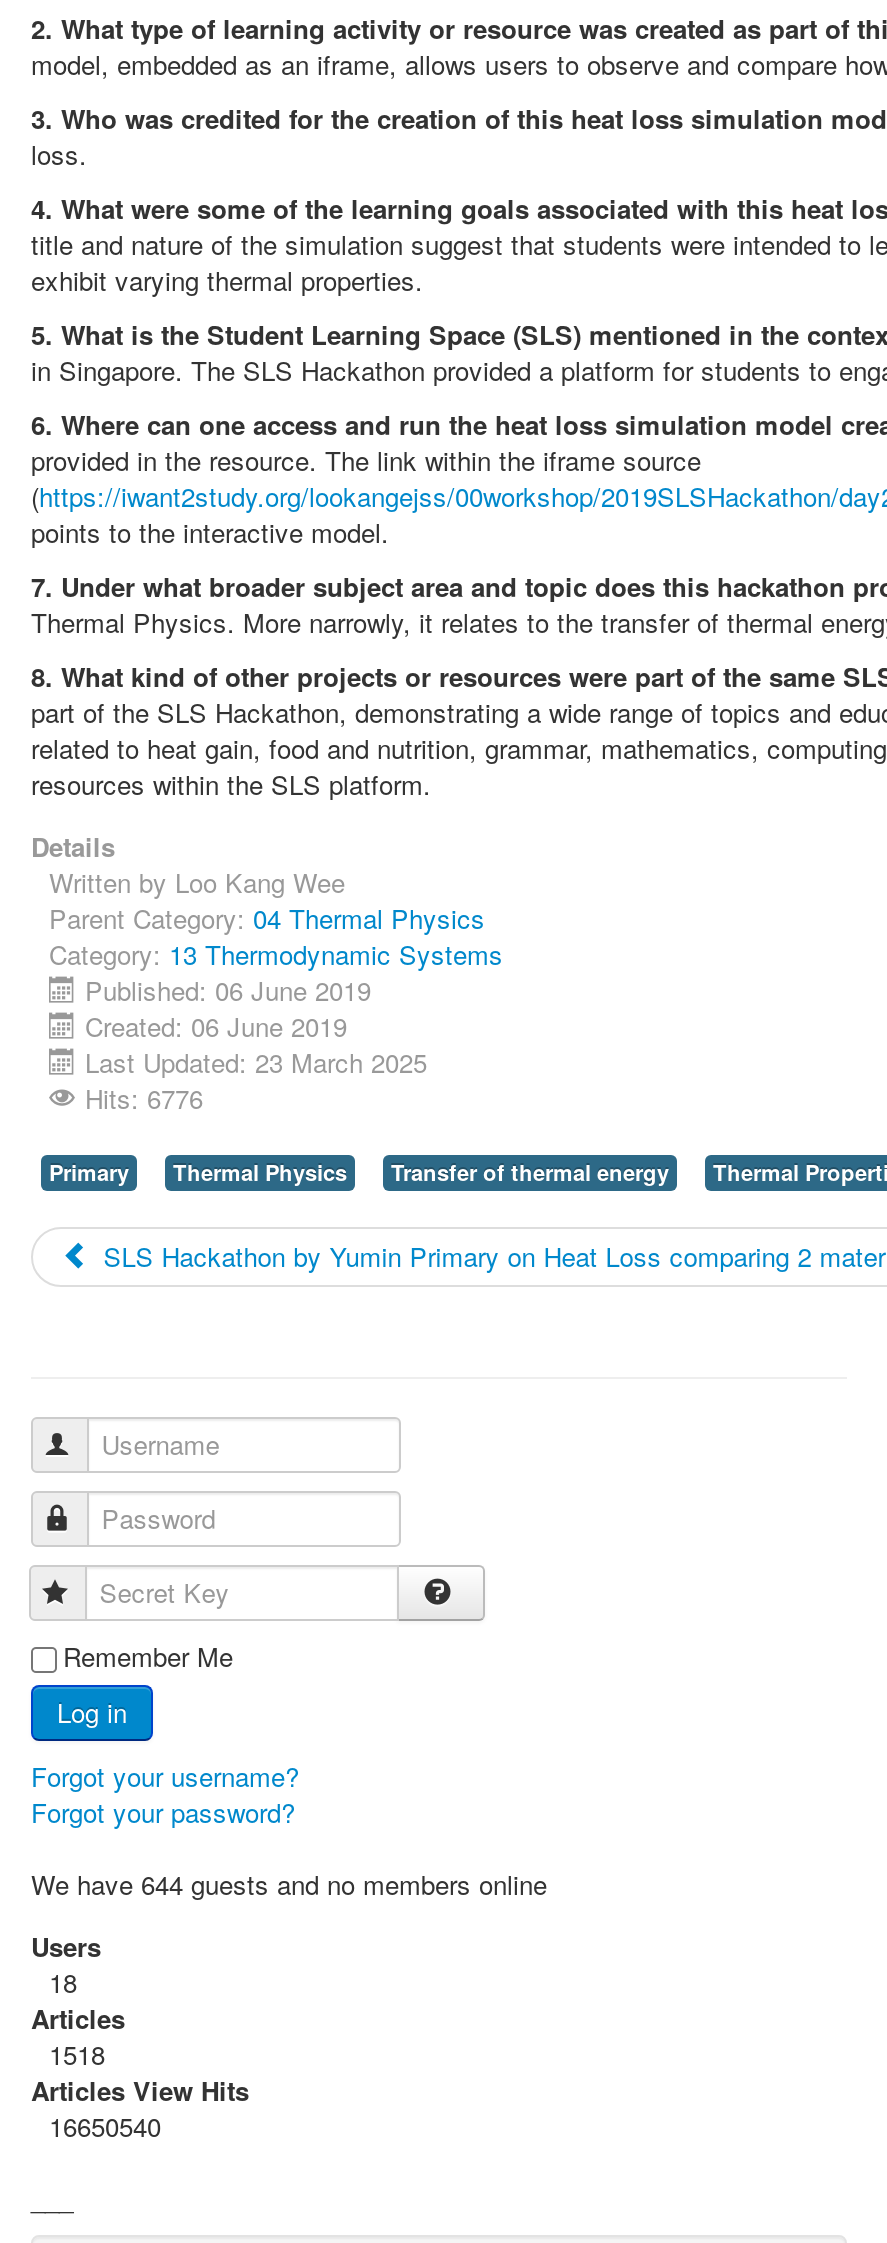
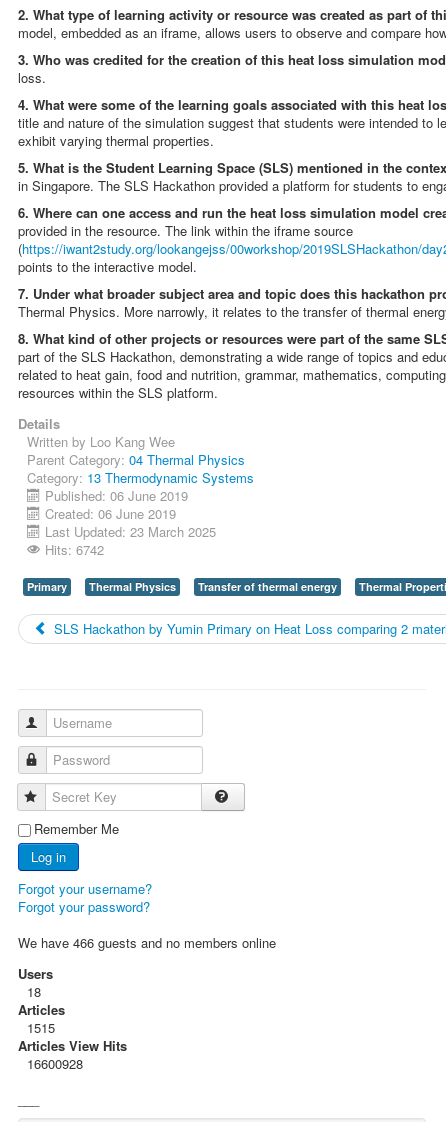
- Hits: 6776
+ Hits: 6742

- We have 644 guests and no members online
+ We have 466 guests and no members online

- 1518
+ 1515

- 16650540
+ 16600928
